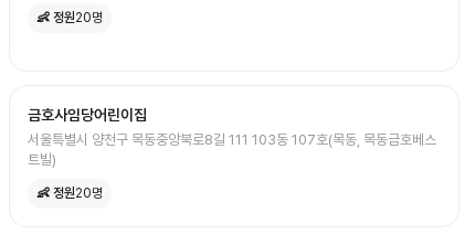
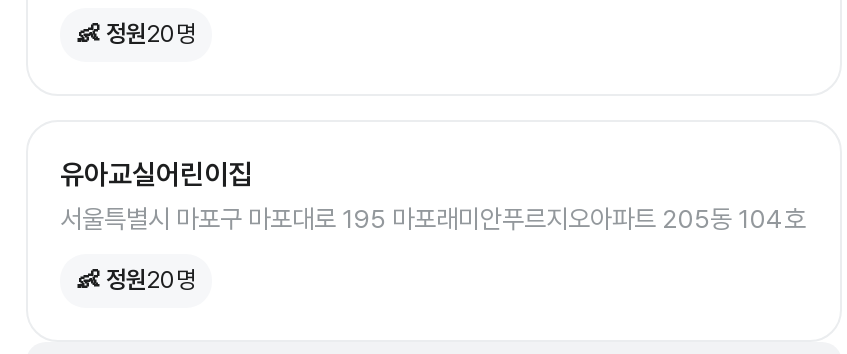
- 금호사임당어린이집
- 서울특별시 양천구 목동중앙북로8길 111 103동 107호(목동, 목동금호베스
- 트빌)
+ 유아교실어린이집
+ 서울특별시 마포구 마포대로 195 마포래미안푸르지오아파트 205동 104호
